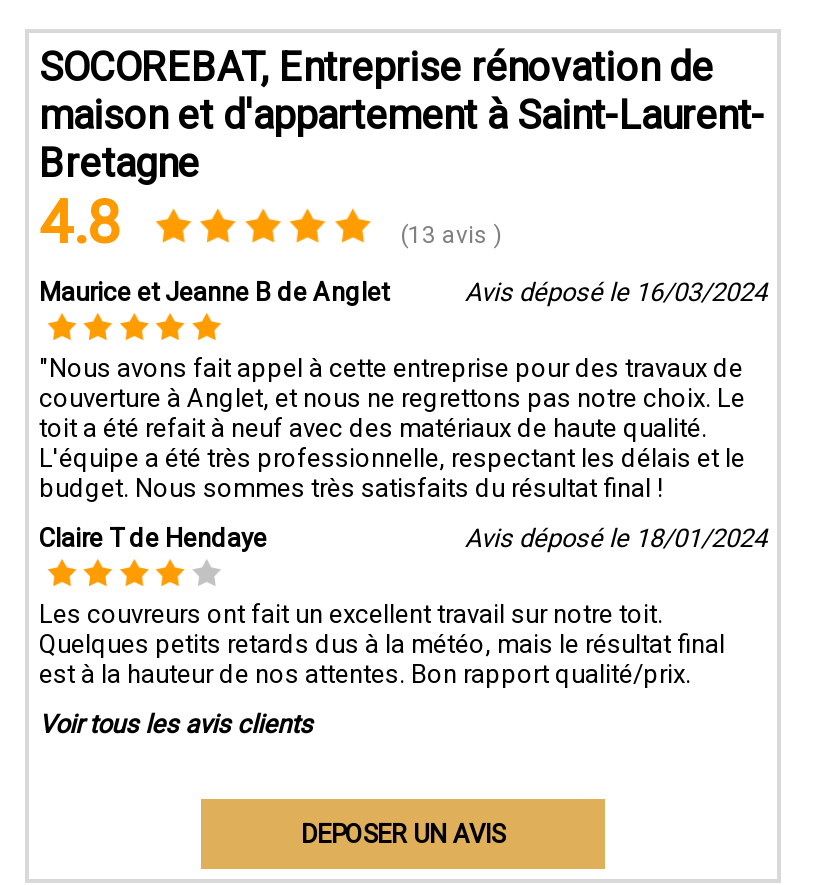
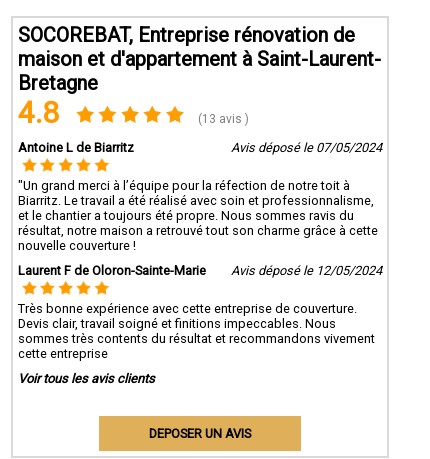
- Maurice et Jeanne B de Anglet
- Avis déposé le 16/03/2024
+ Antoine L de Biarritz
+ Avis déposé le 07/05/2024

- "Nous avons fait appel à cette entreprise pour des travaux de
- couverture à Anglet, et nous ne regrettons pas notre choix. Le
- toit a été refait à neuf avec des matériaux de haute qualité.
- L'équipe a été très professionnelle, respectant les délais et le
- budget. Nous sommes très satisfaits du résultat final !
+ "Un grand merci à l’équipe pour la réfection de notre toit à
+ Biarritz. Le travail a été réalisé avec soin et professionnalisme,
+ et le chantier a toujours été propre. Nous sommes ravis du
+ résultat, notre maison a retrouvé tout son charme grâce à cette
+ nouvelle couverture !

- Claire T de Hendaye
- Avis déposé le 18/01/2024
+ Laurent F de Oloron-Sainte-Marie
+ Avis déposé le 12/05/2024

- Les couvreurs ont fait un excellent travail sur notre toit.
- Quelques petits retards dus à la météo, mais le résultat final
- est à la hauteur de nos attentes. Bon rapport qualité/prix.
+ Très bonne expérience avec cette entreprise de couverture.
+ Devis clair, travail soigné et finitions impeccables. Nous
+ sommes très contents du résultat et recommandons vivement
+ cette entreprise
